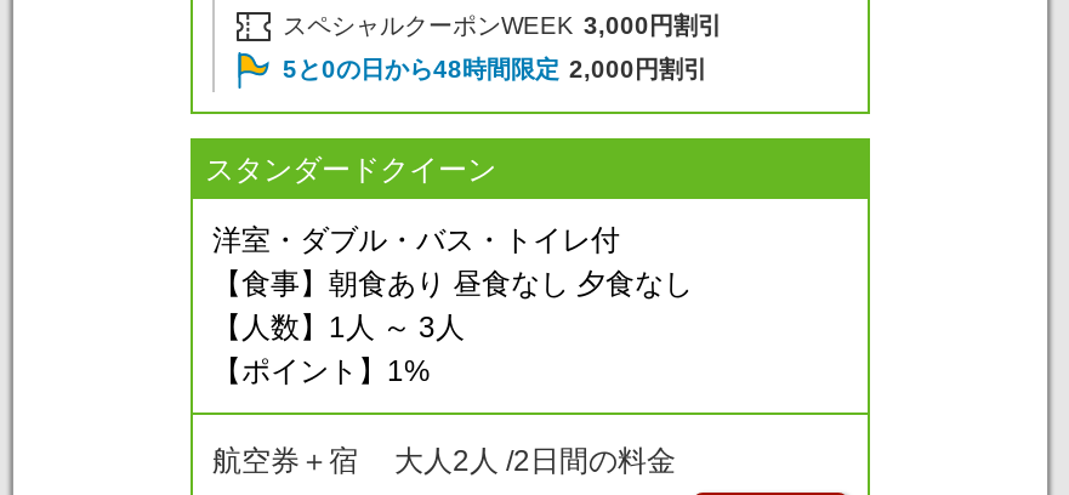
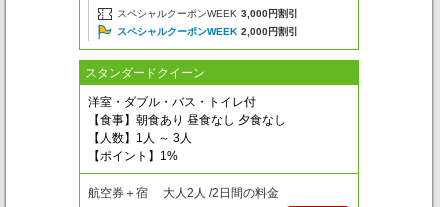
- 5と0の日から48時間限定 2,000円割引
+ スペシャルクーポンWEEK 2,000円割引
